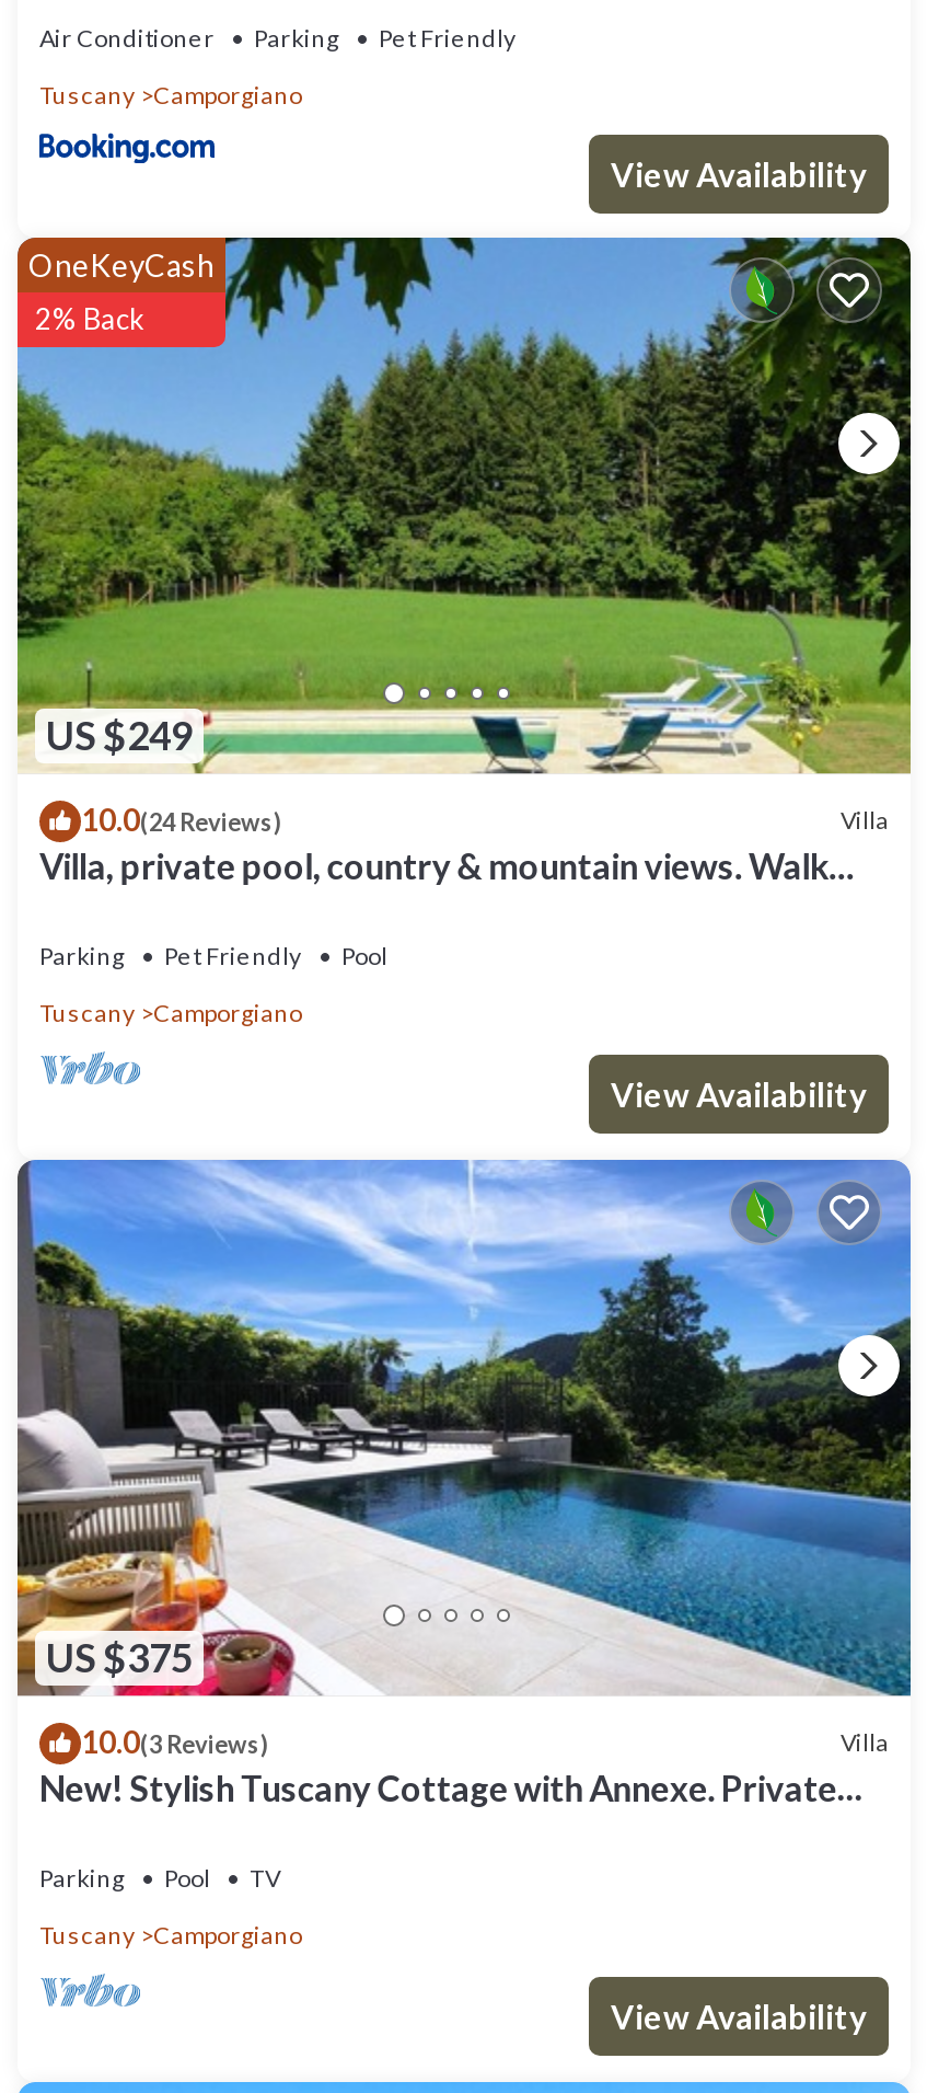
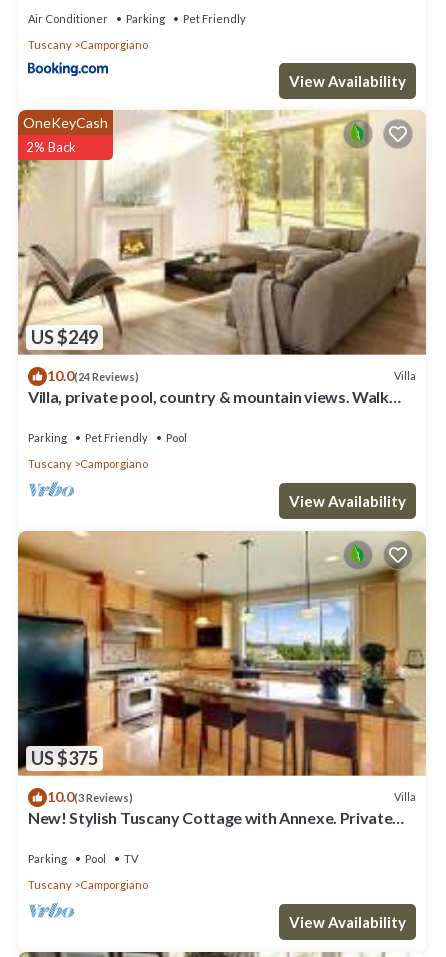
- [image]
+ [image]

- [image]
+ [image]
